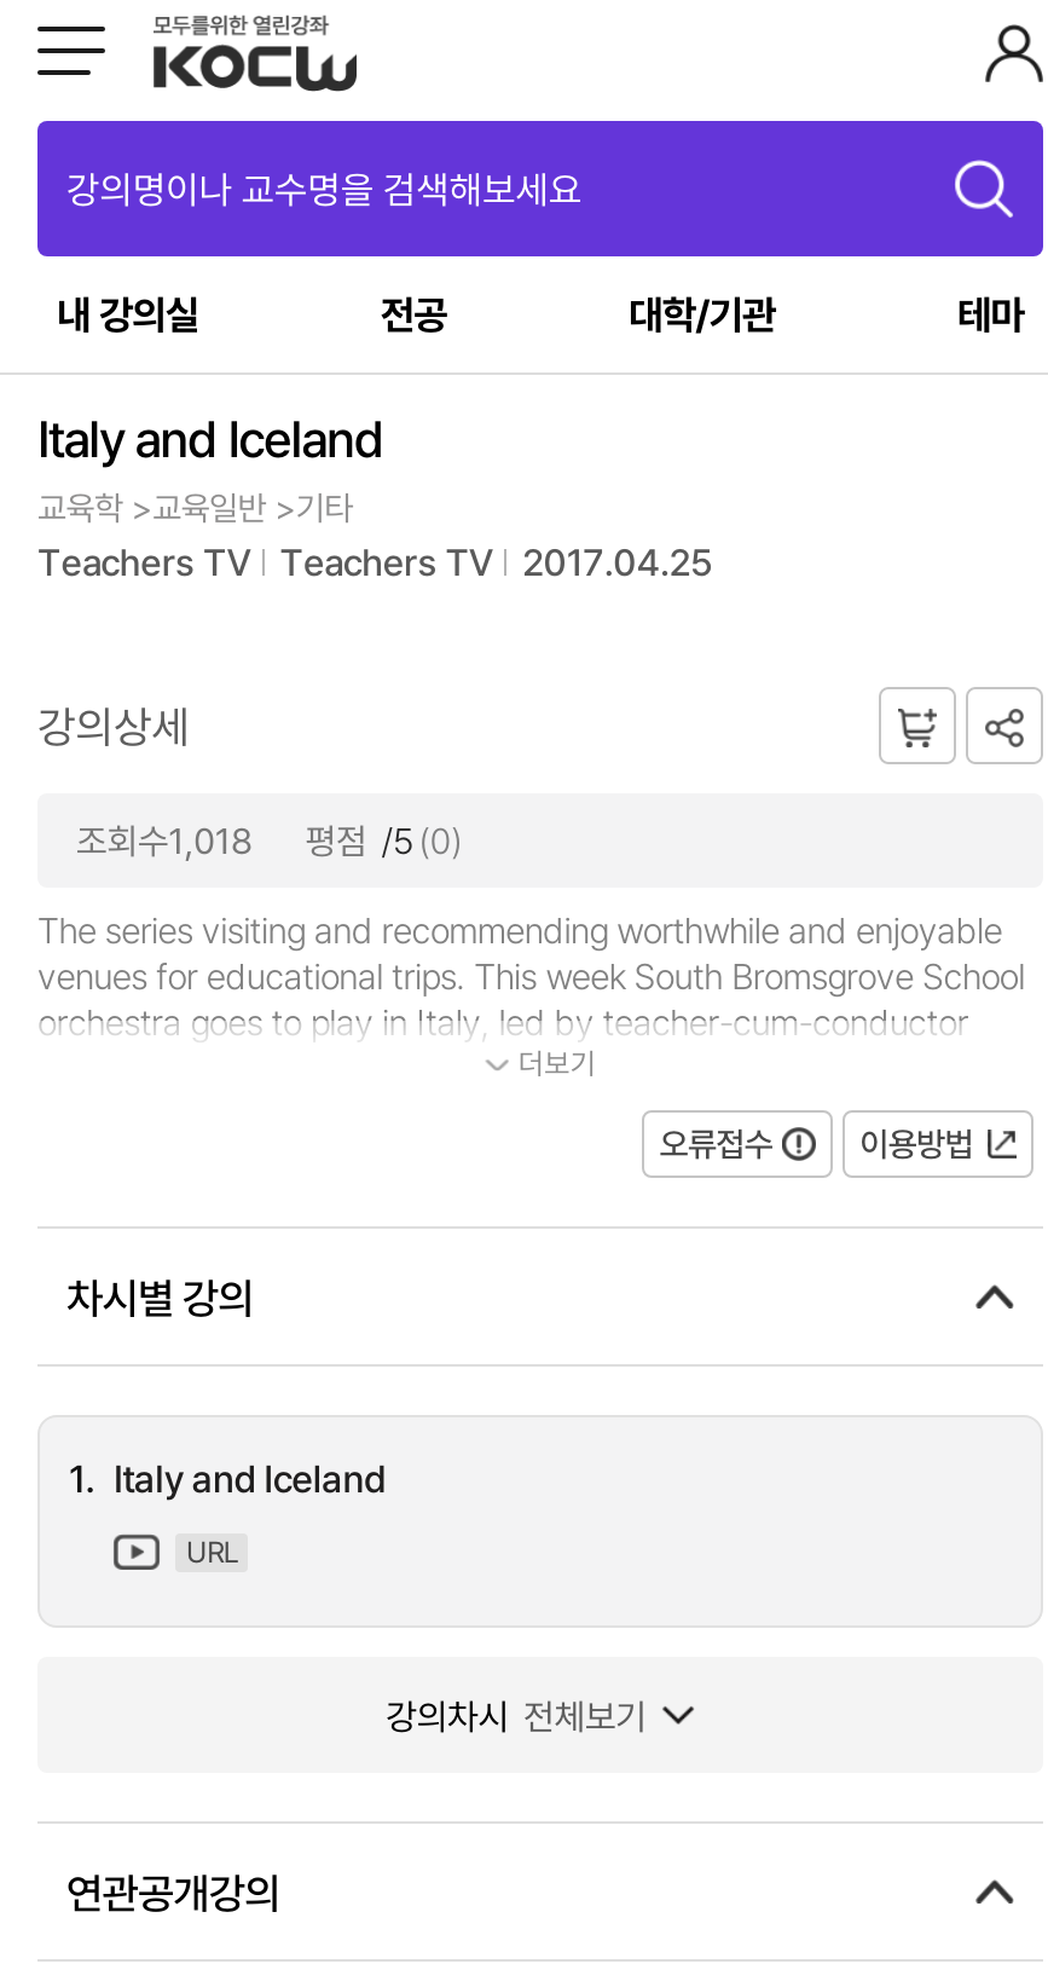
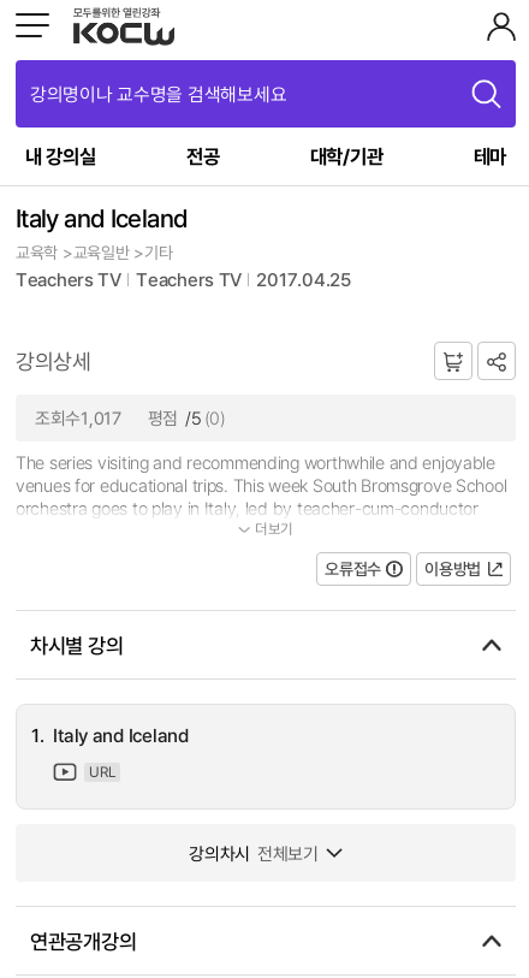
- 조회수1,018 평점 /5 (0)
+ 조회수1,017 평점 /5 (0)
